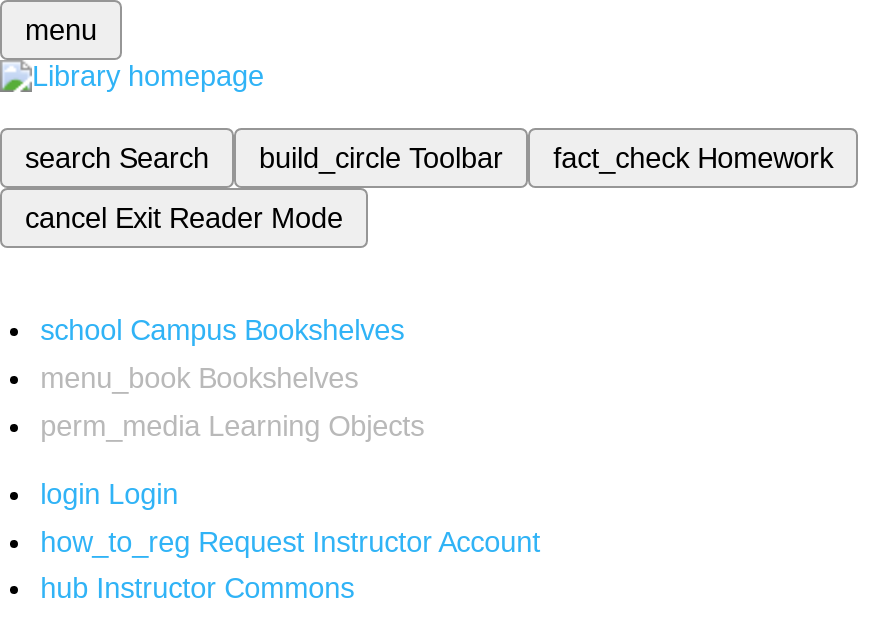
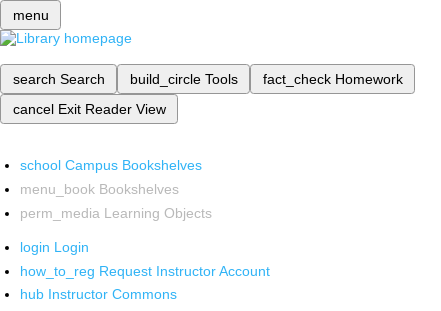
- build_circle Toolbar
+ build_circle Tools

- cancel Exit Reader Mode
+ cancel Exit Reader View
